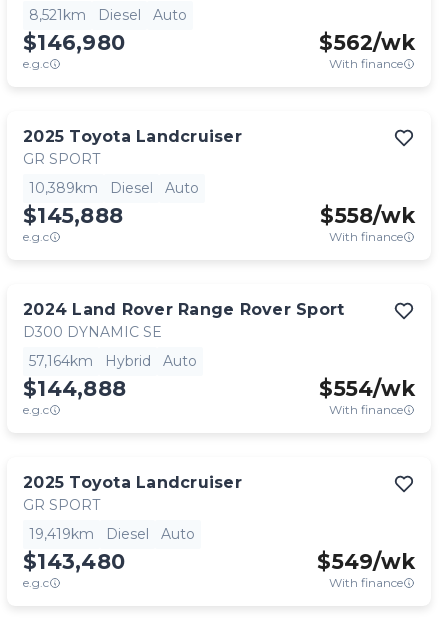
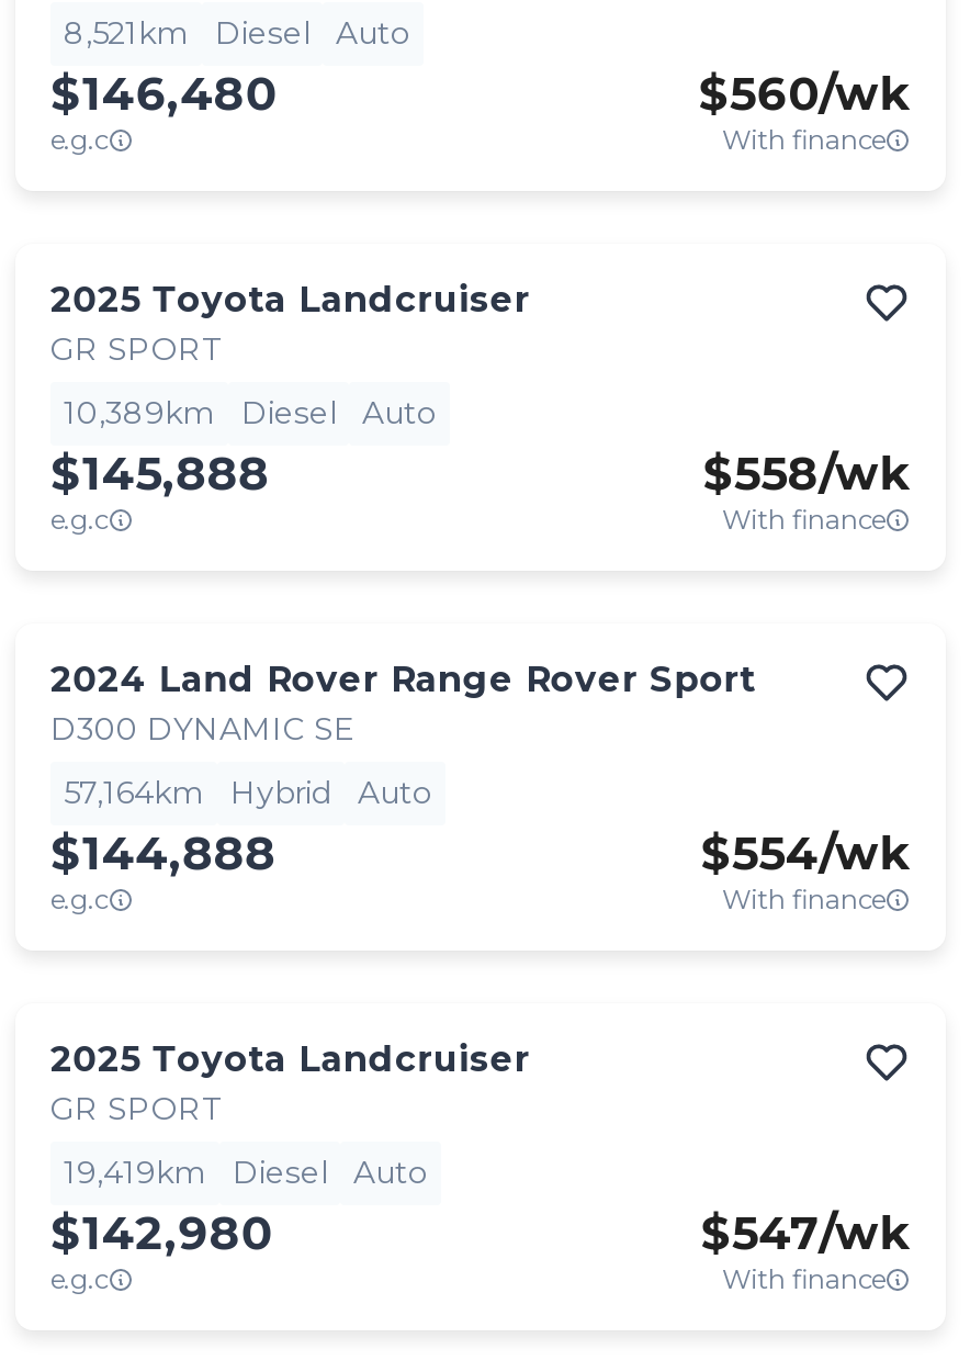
- $146,980
+ $146,480

- $562/wk
+ $560/wk

- $143,480
+ $142,980

- $549/wk
+ $547/wk
